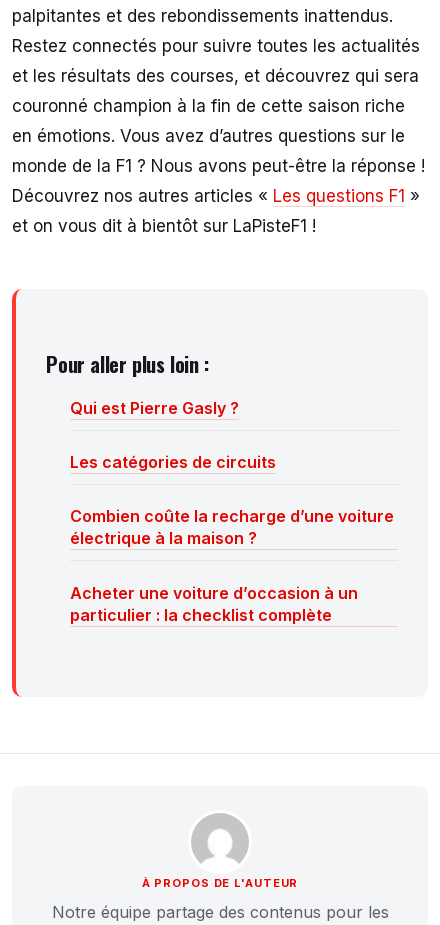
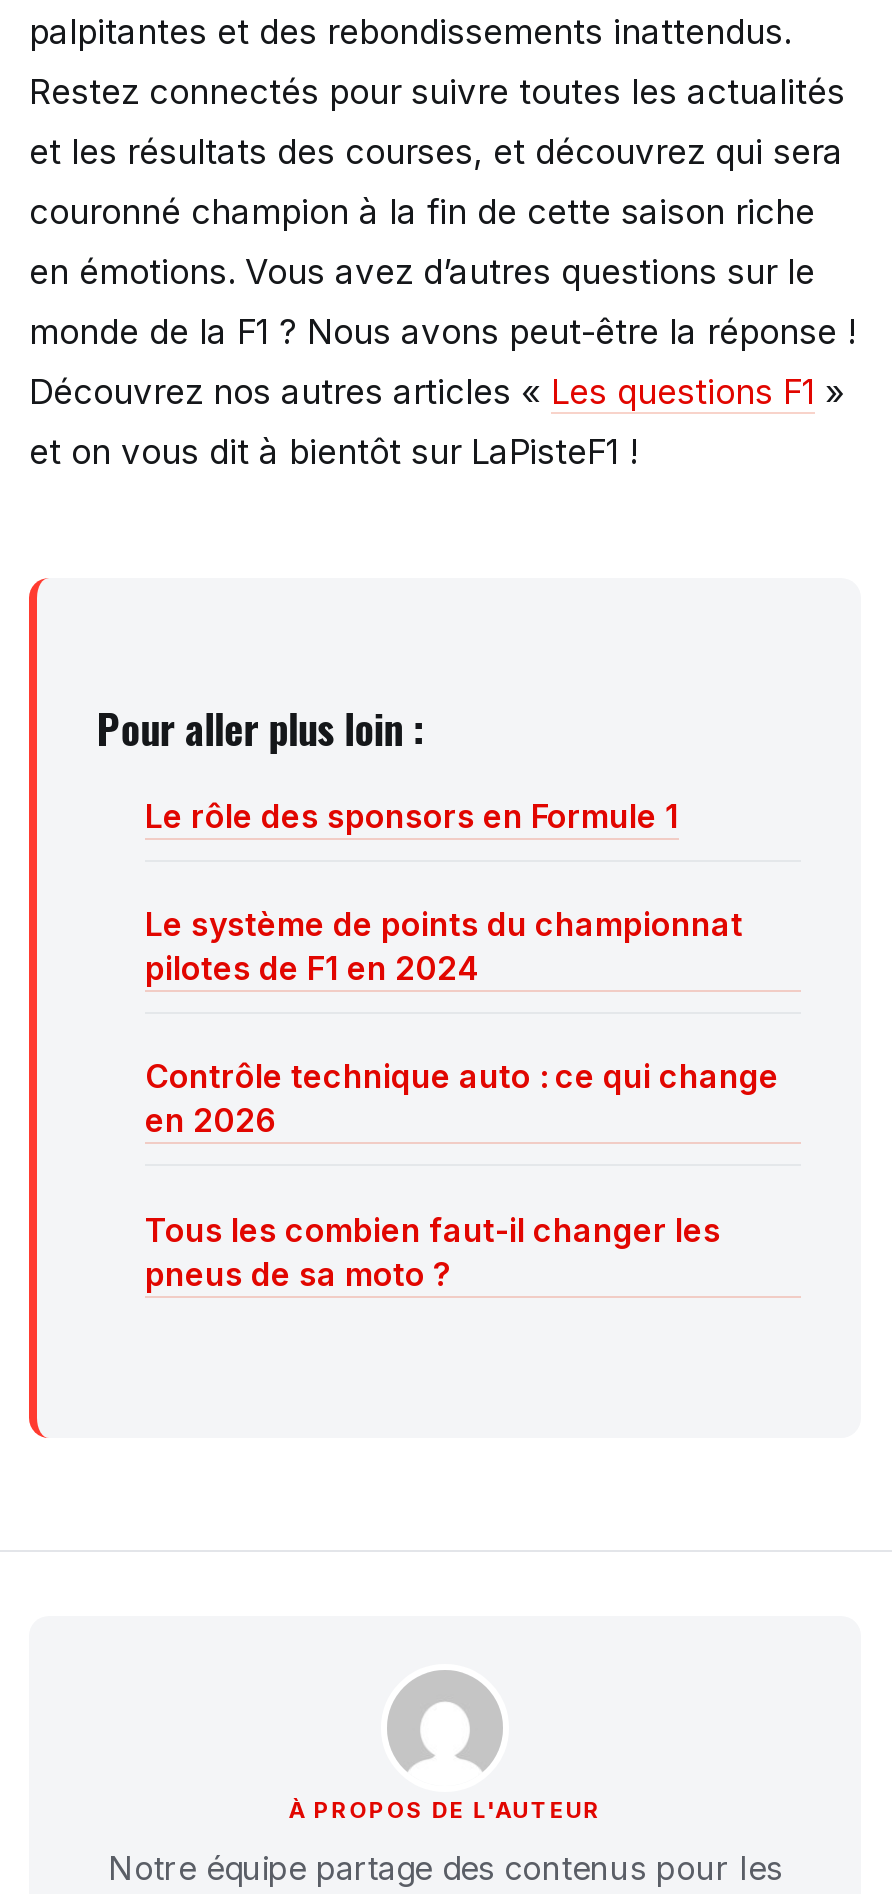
- Qui est Pierre Gasly ?
+ Le rôle des sponsors en Formule 1

- Les catégories de circuits
+ Le système de points du championnat
+ pilotes de F1 en 2024

- Combien coûte la recharge d’une voiture
- électrique à la maison ?
+ Contrôle technique auto : ce qui change
+ en 2026

- Acheter une voiture d’occasion à un
- particulier : la checklist complète
+ Tous les combien faut-il changer les
+ pneus de sa moto ?
